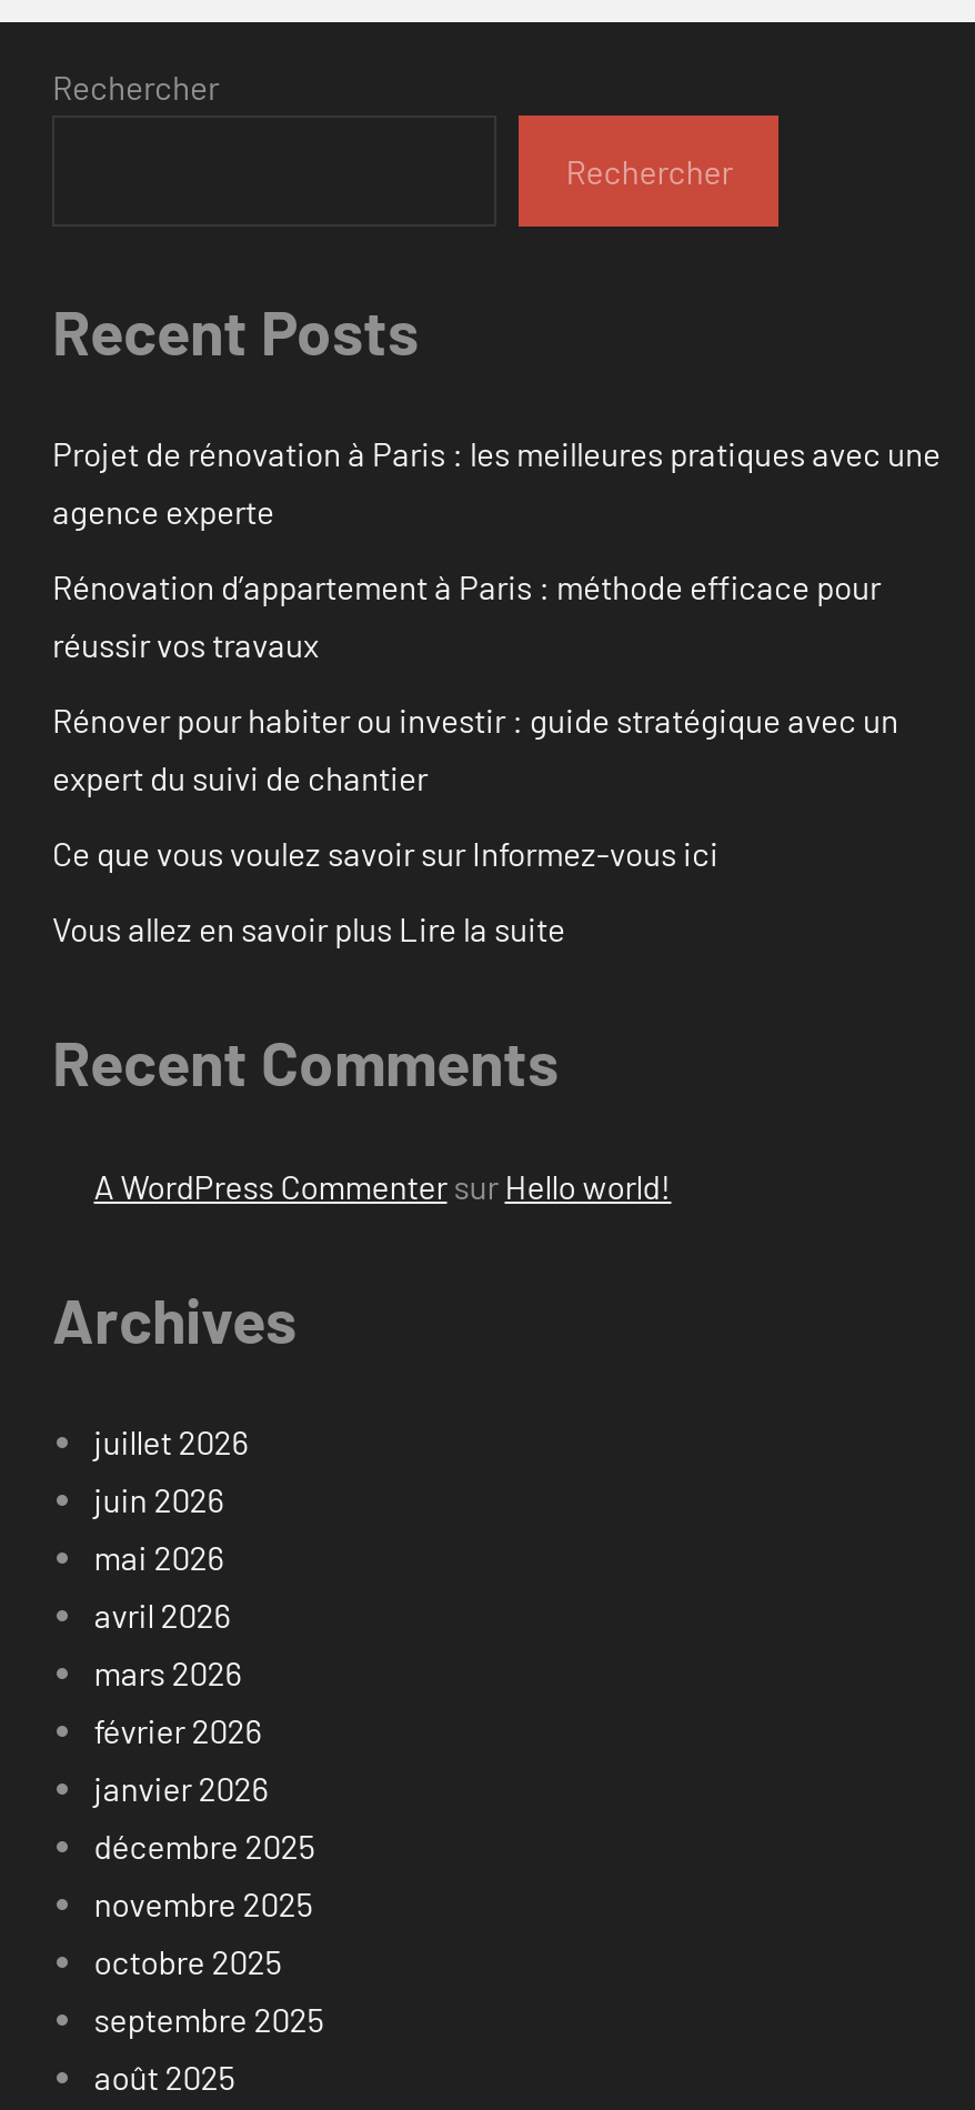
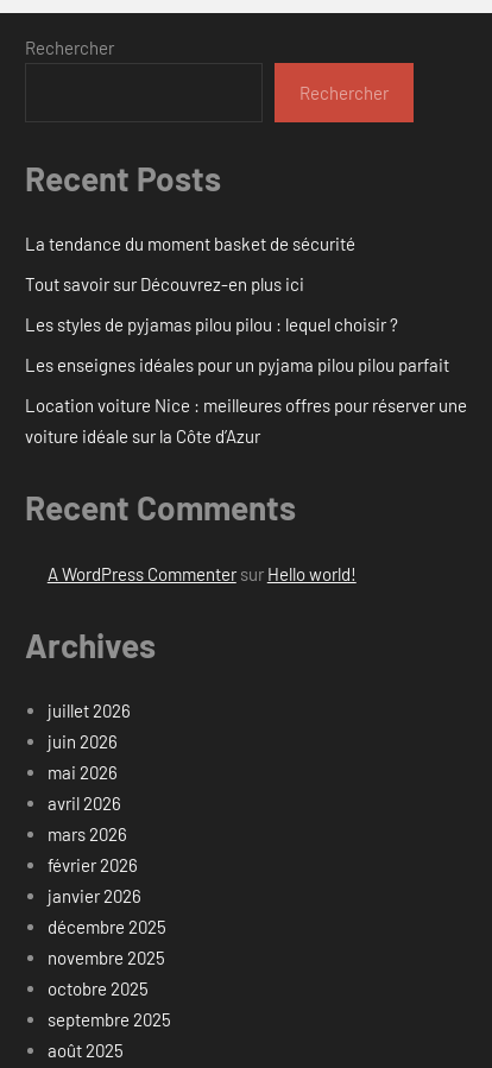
- Projet de rénovation à Paris : les meilleures pratiques avec une
- agence experte
+ La tendance du moment basket de sécurité

- Rénovation d’appartement à Paris : méthode efficace pour
- réussir vos travaux
+ Tout savoir sur Découvrez-en plus ici

- Rénover pour habiter ou investir : guide stratégique avec un
- expert du suivi de chantier
+ Les styles de pyjamas pilou pilou : lequel choisir ?

- Ce que vous voulez savoir sur Informez-vous ici
+ Les enseignes idéales pour un pyjama pilou pilou parfait

- Vous allez en savoir plus Lire la suite
+ Location voiture Nice : meilleures offres pour réserver une
+ voiture idéale sur la Côte d’Azur
